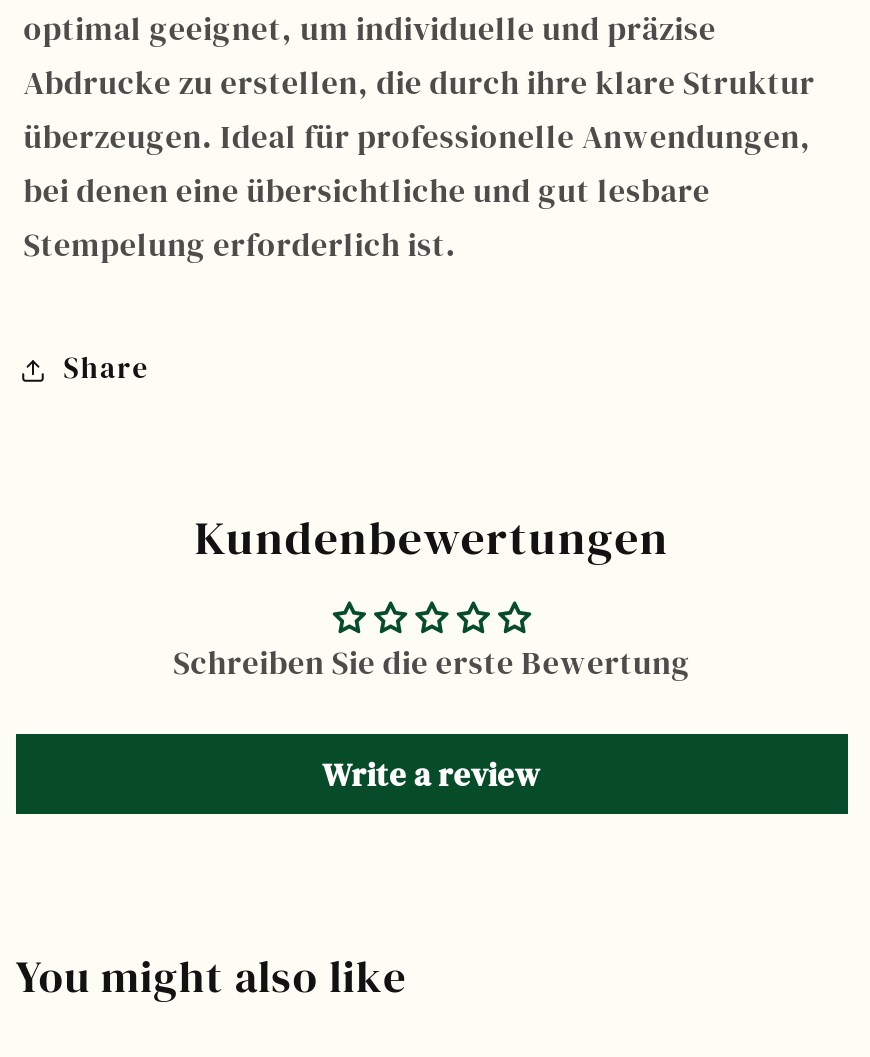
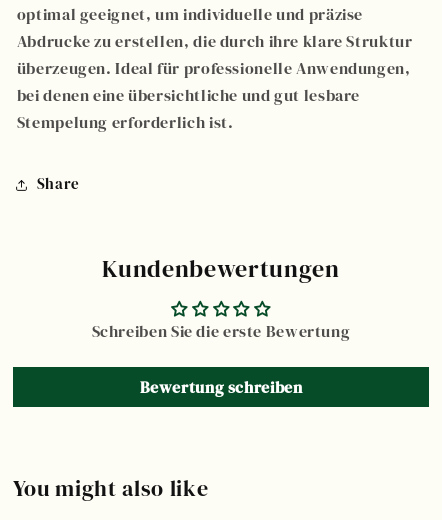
- Write a review
+ Bewertung schreiben
